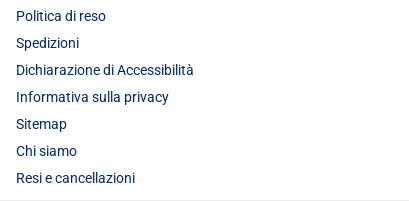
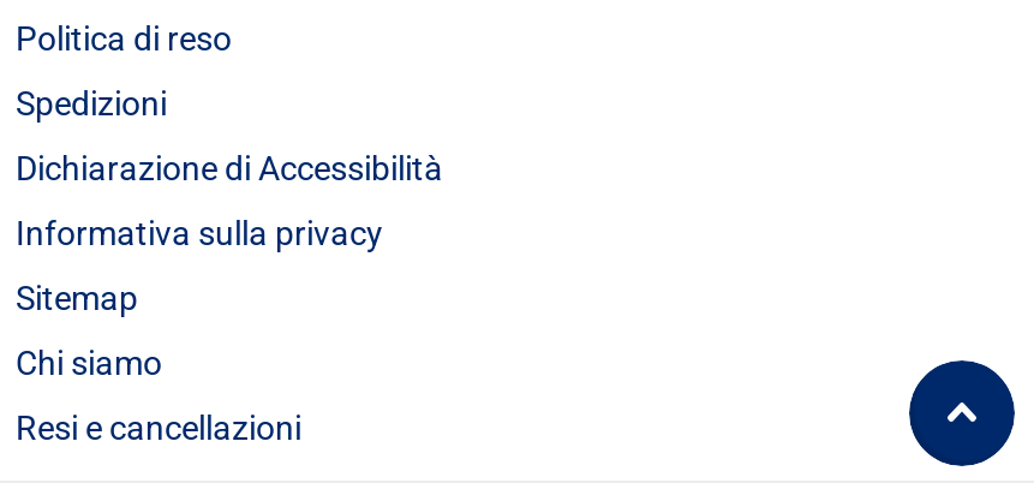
+ [image]
